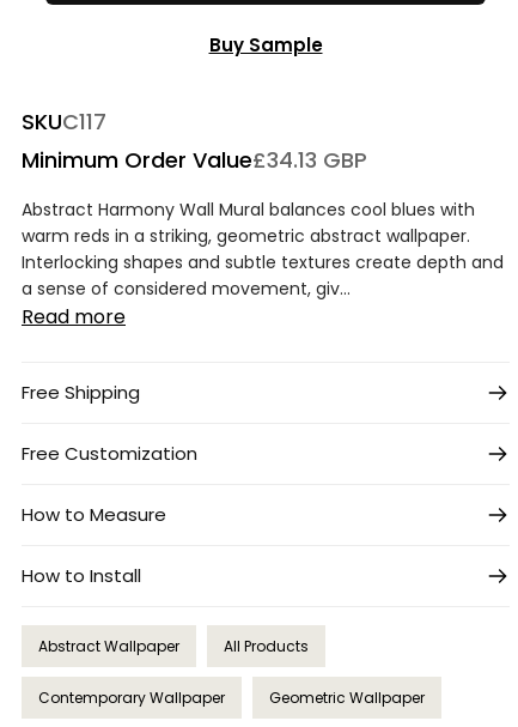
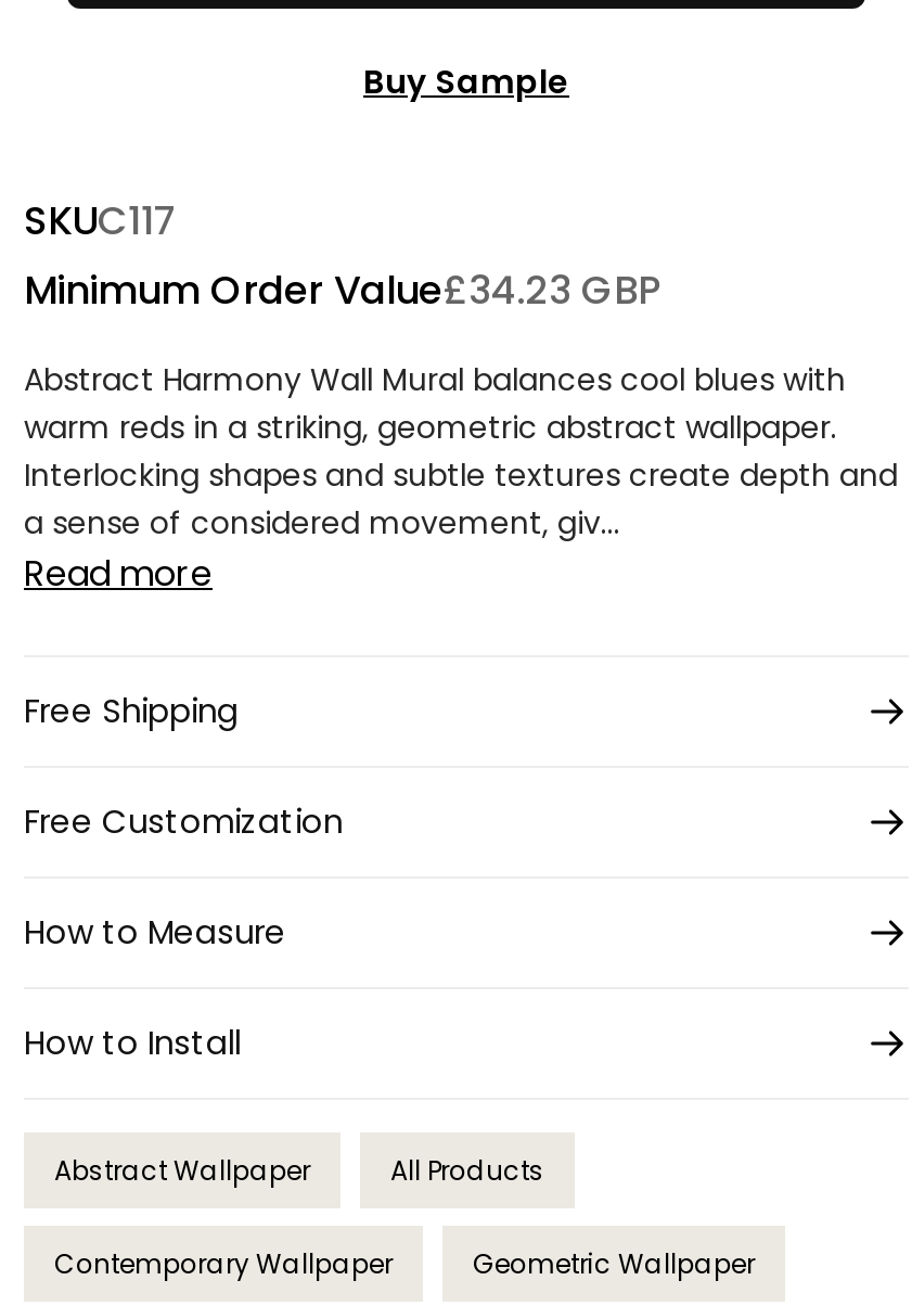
- Minimum Order Value£34.13 GBP
+ Minimum Order Value£34.23 GBP
